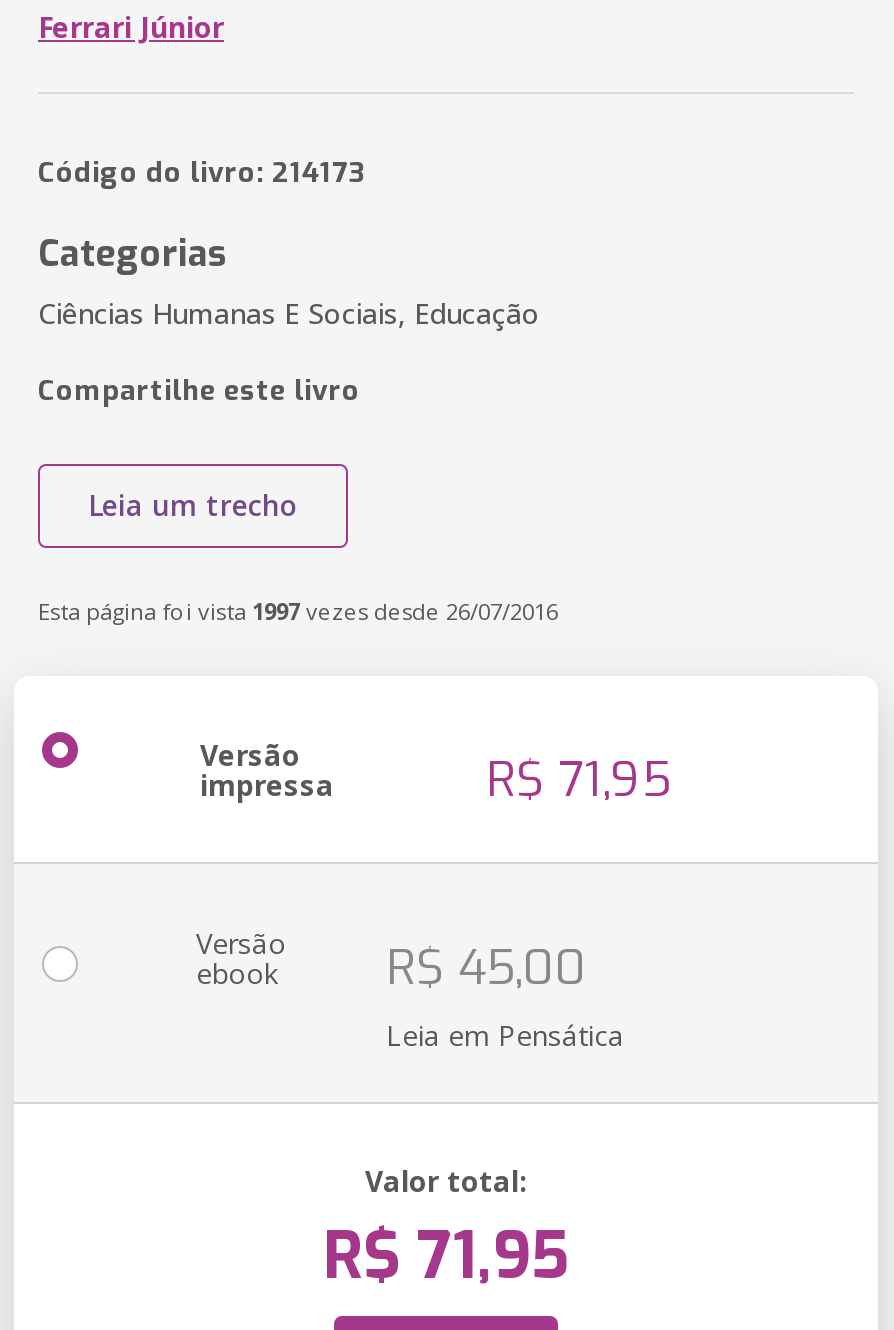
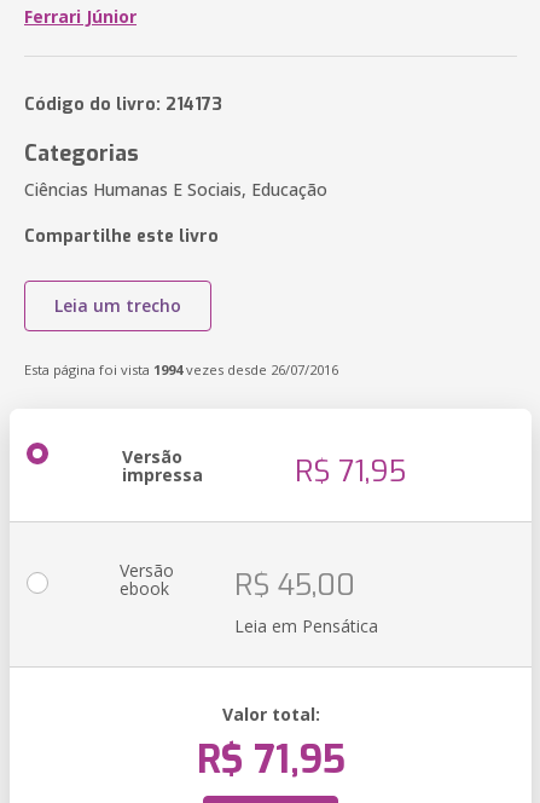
- Esta página foi vista 1997 vezes desde 26/07/2016
+ Esta página foi vista 1994 vezes desde 26/07/2016
